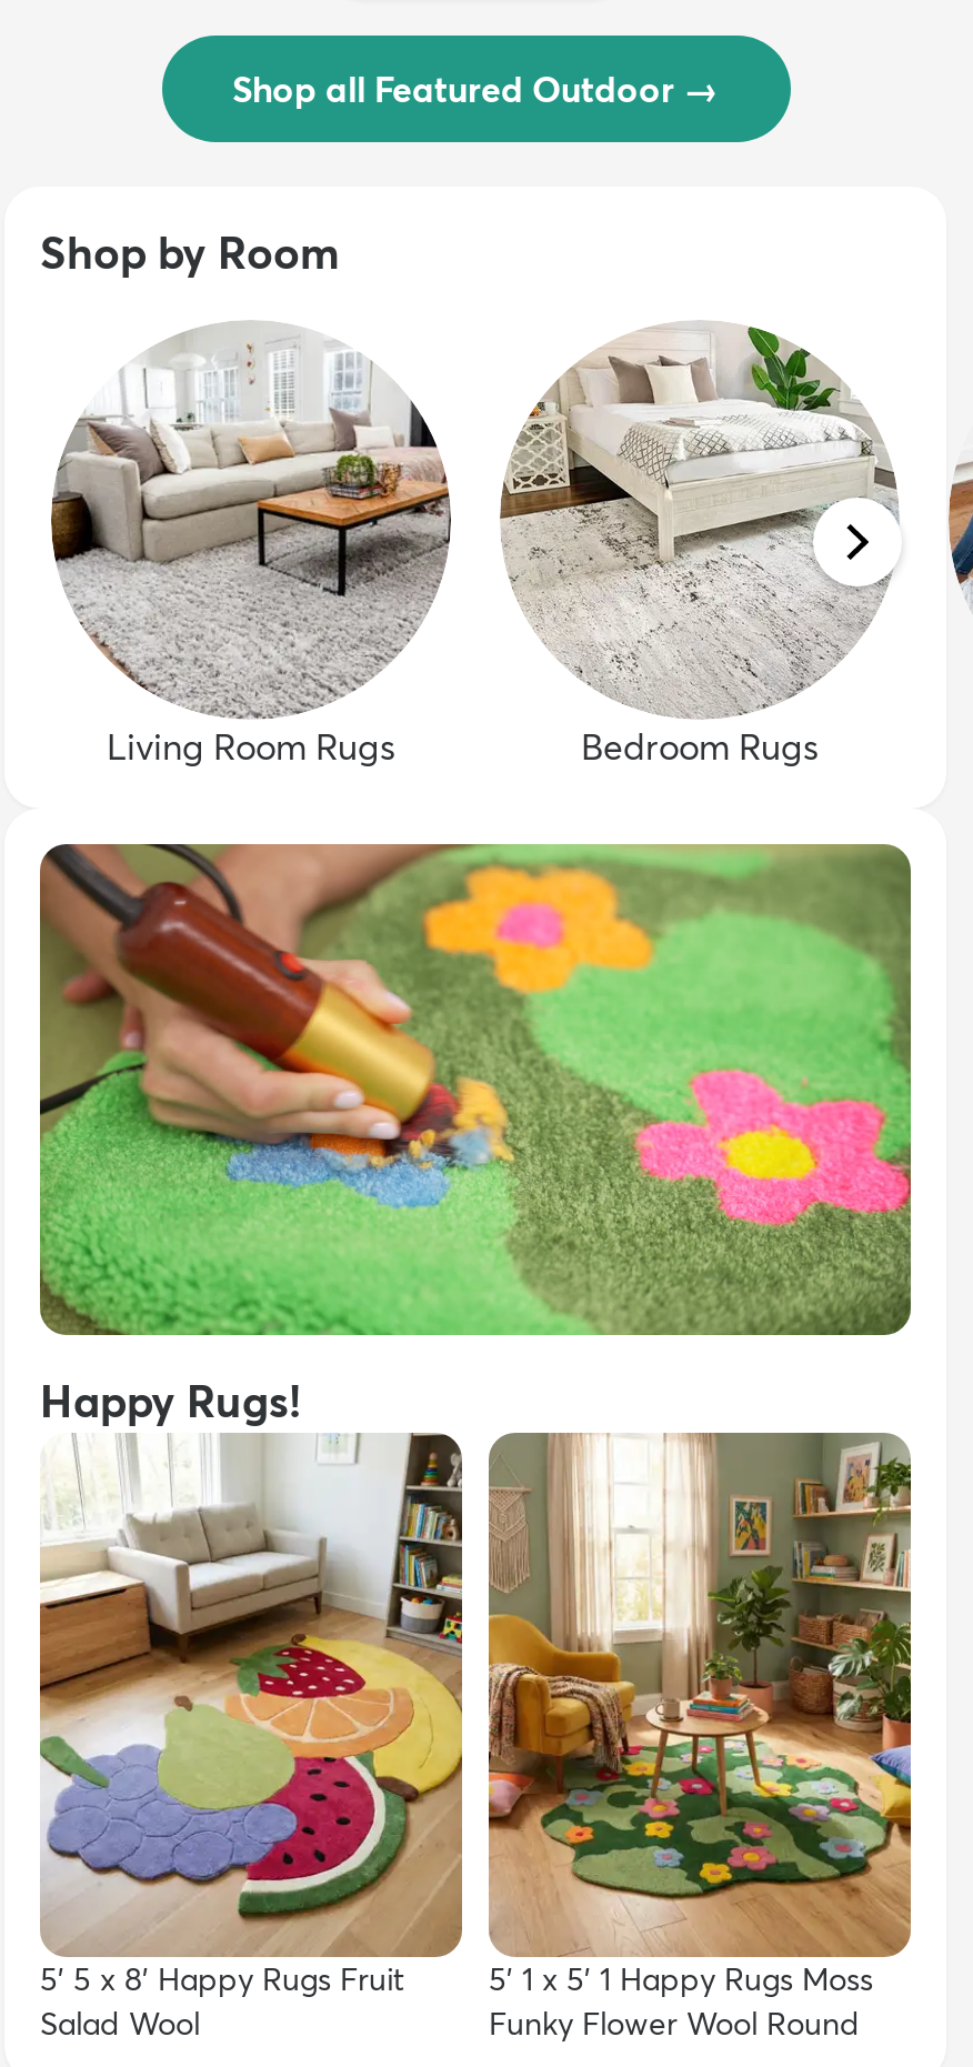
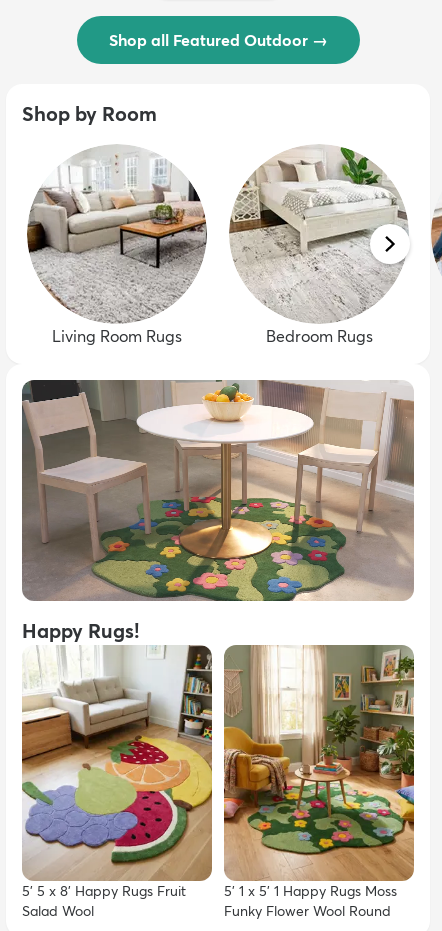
- [image]
+ [image]
